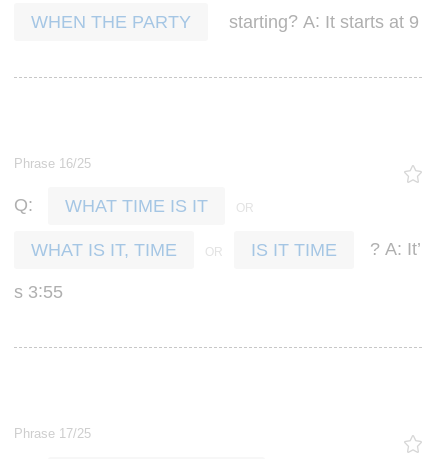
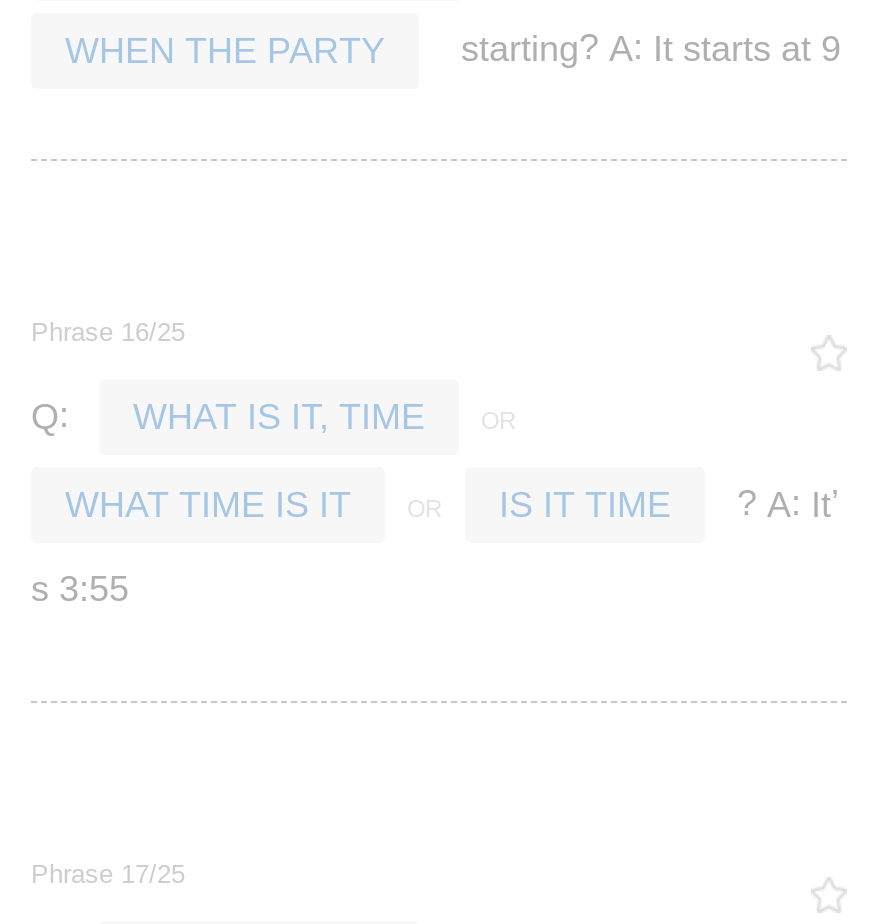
moved down: WHAT TIME IS IT

moved up: WHAT IS IT, TIME
